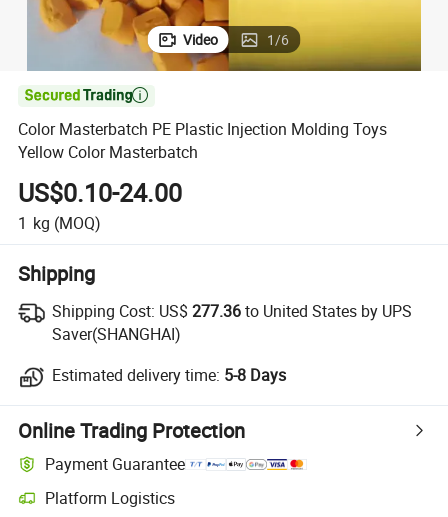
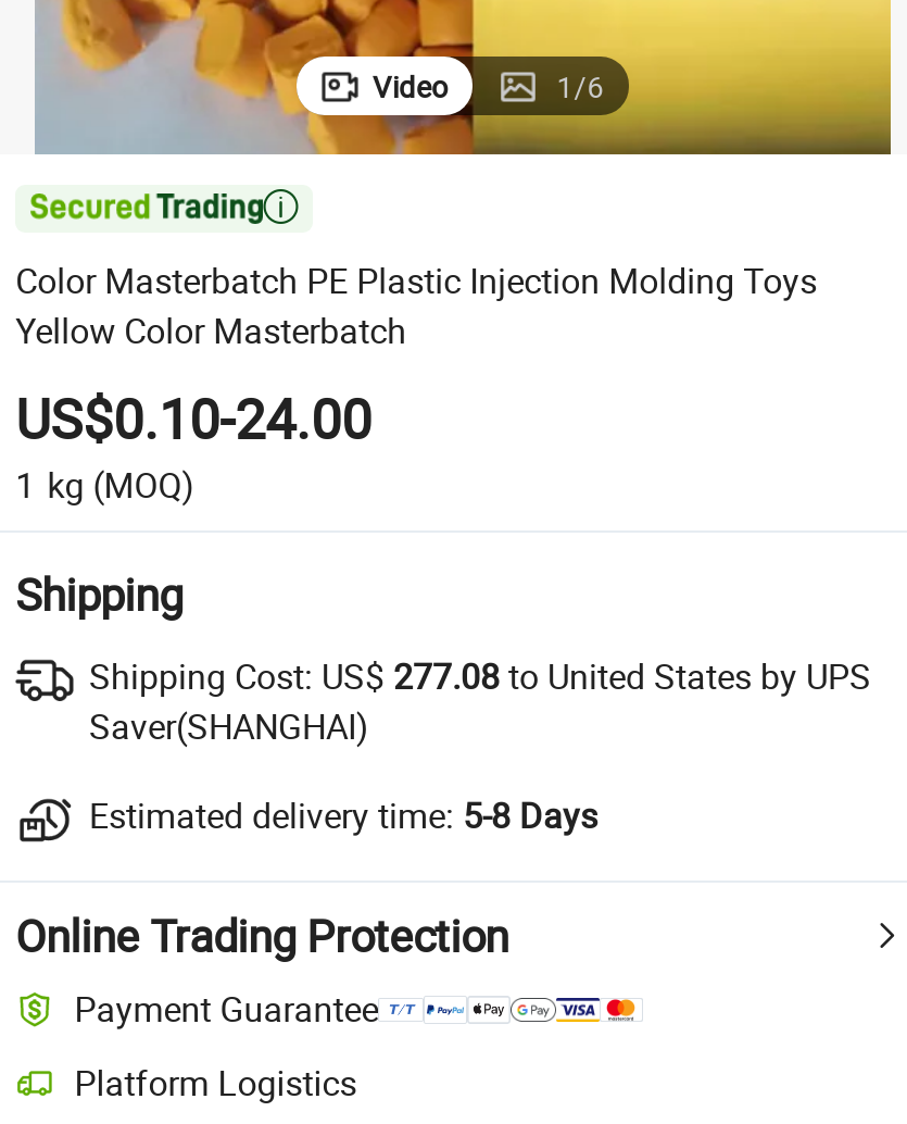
- Shipping Cost: US$277.36 to United States by UPS
+ Shipping Cost: US$277.08 to United States by UPS
